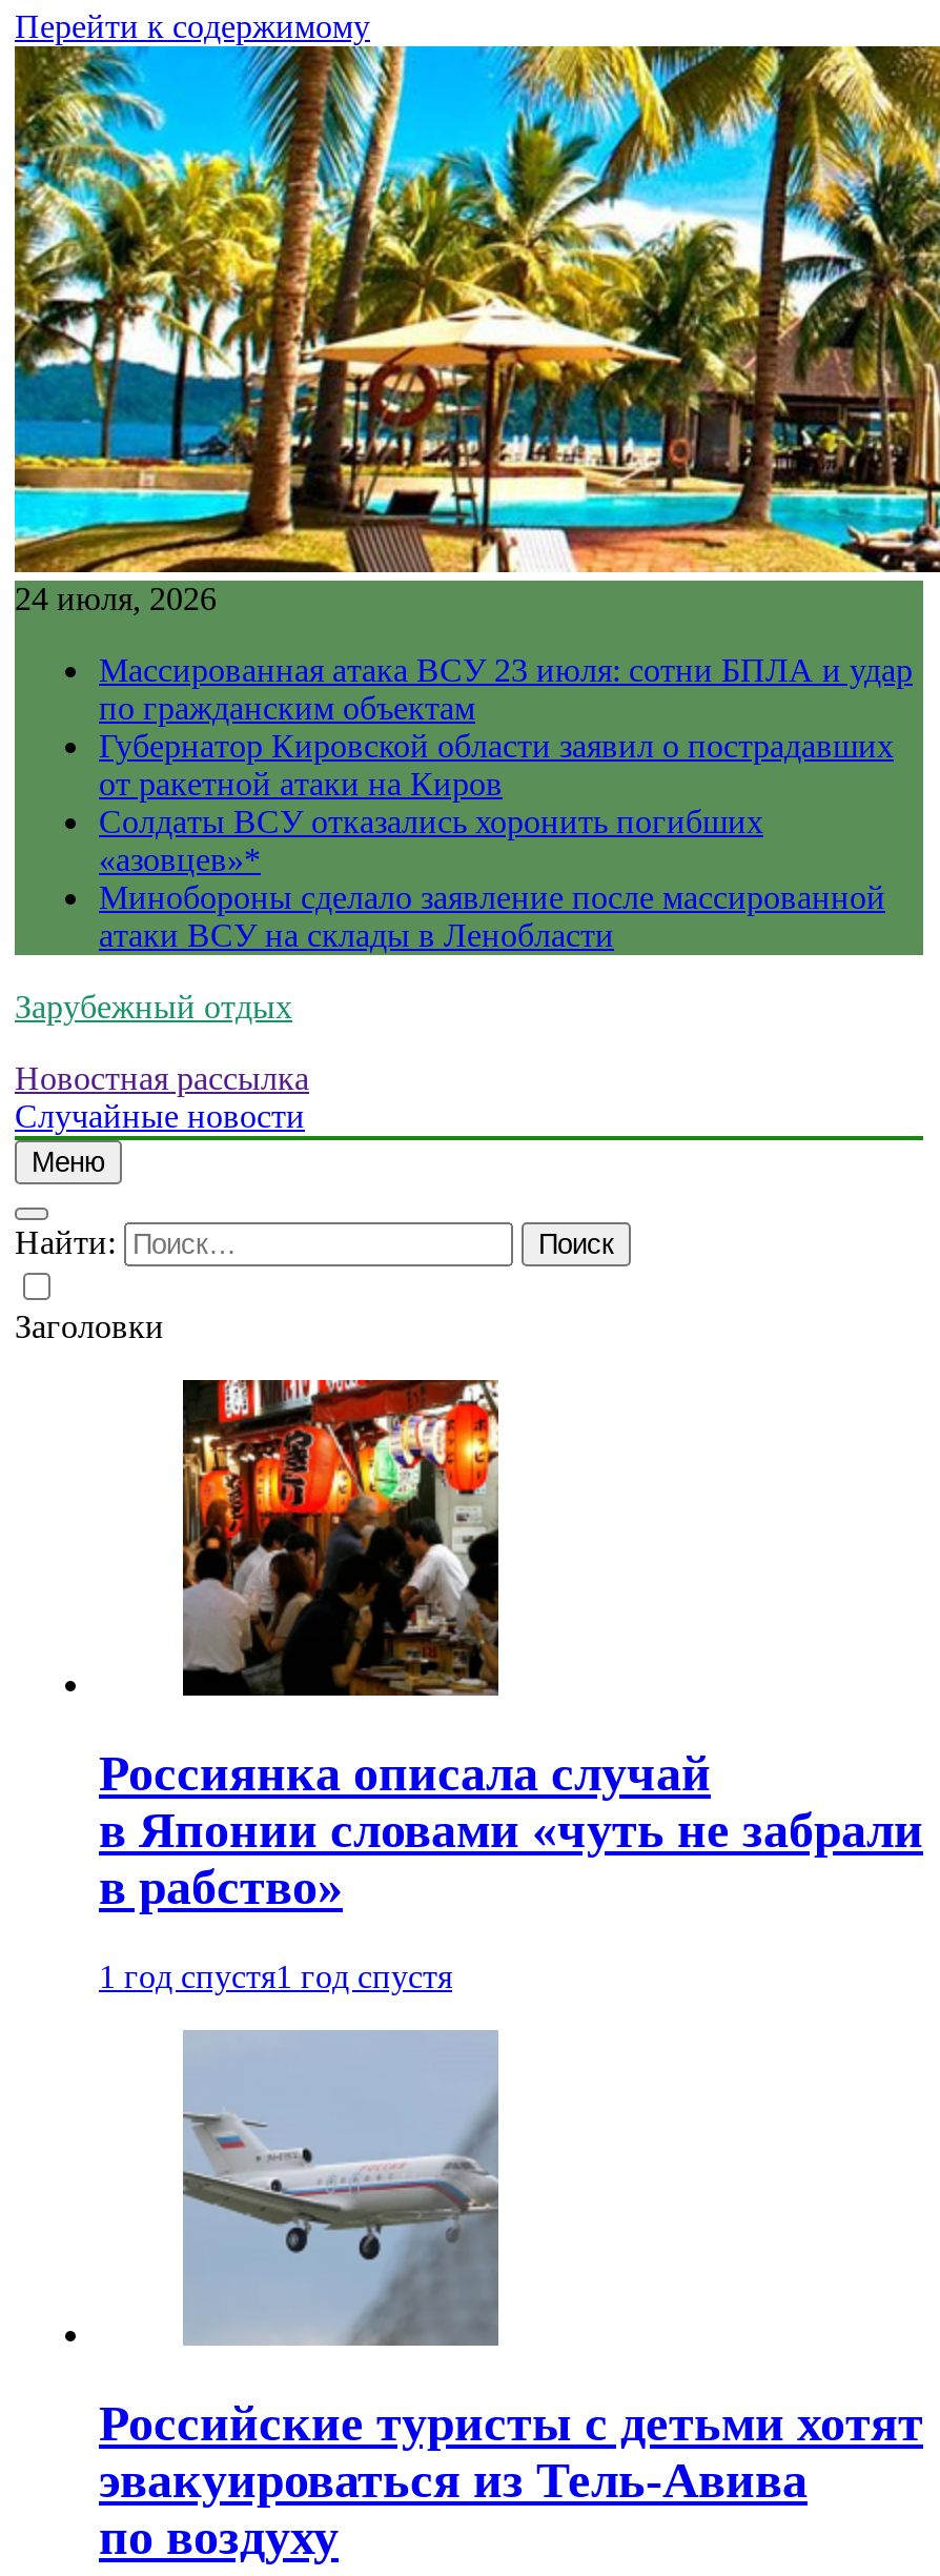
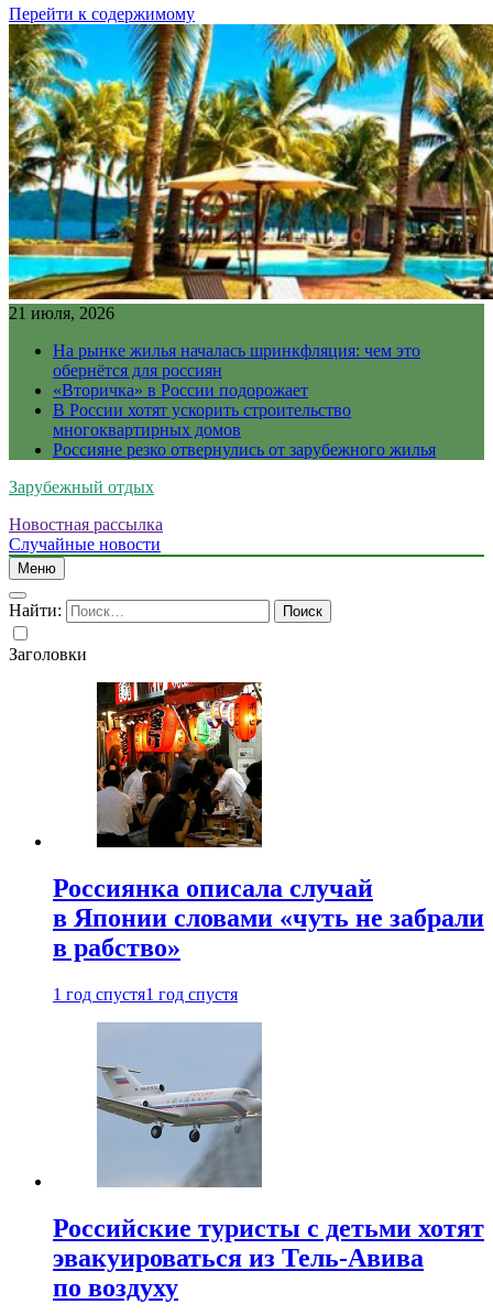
- 24 июля, 2026
+ 21 июля, 2026

- Массированная атака ВСУ 23 июля: сотни БПЛА и удар
- по гражданским объектам
- Губернатор Кировской области заявил о пострадавших
- от ракетной атаки на Киров
- Солдаты ВСУ отказались хоронить погибших
- «азовцев»*
- Минобороны сделало заявление после массированной
- атаки ВСУ на склады в Ленобласти
+ На рынке жилья началась шринкфляция: чем это
+ обернётся для россиян
+ «Вторичка» в России подорожает
+ В России хотят ускорить строительство
+ многоквартирных домов
+ Россияне резко отвернулись от зарубежного жилья
